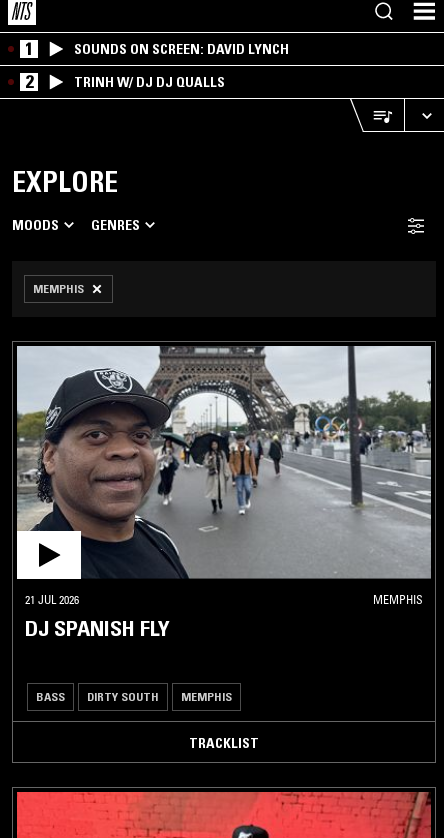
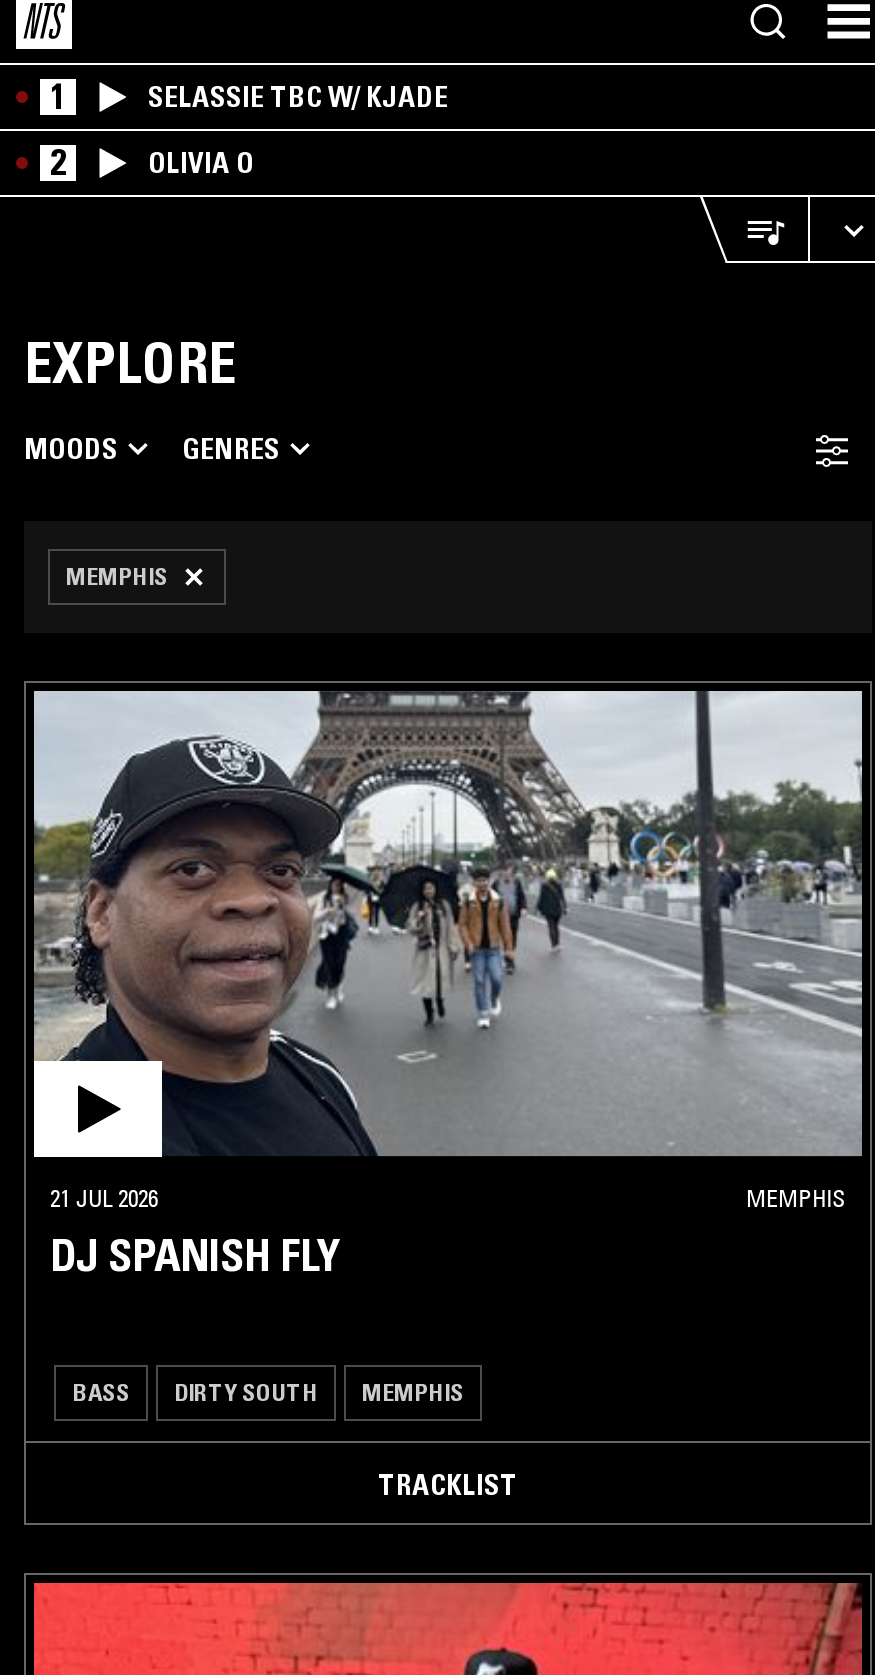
- SOUNDS ON SCREEN: DAVID LYNCH
+ SELASSIE TBC W/ KJADE

- TRINH W/ DJ DJ QUALLS
+ OLIVIA O
